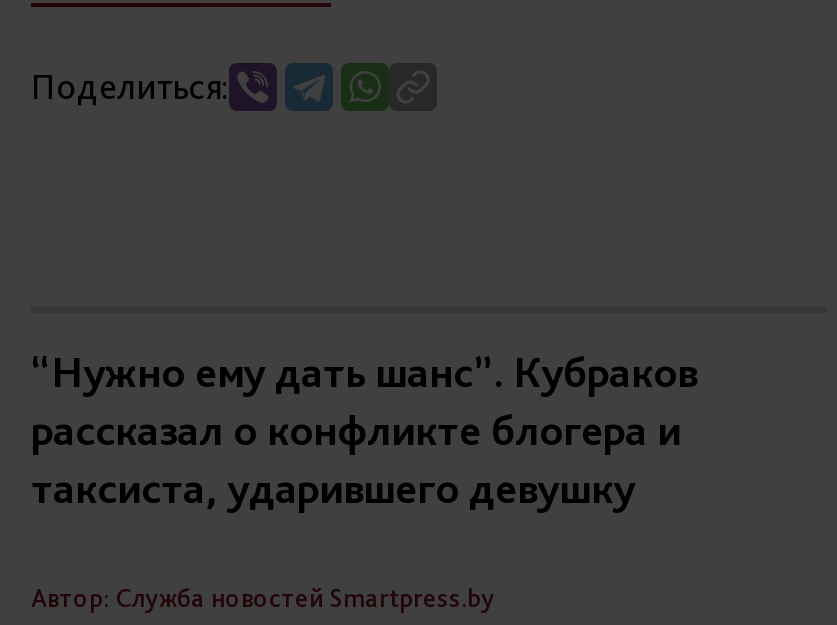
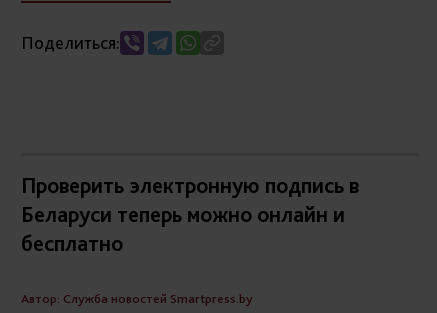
- “Нужно ему дать шанс”. Кубраков
- рассказал о конфликте блогера и
- таксиста, ударившего девушку
+ Проверить электронную подпись в
+ Беларуси теперь можно онлайн и
+ бесплатно
